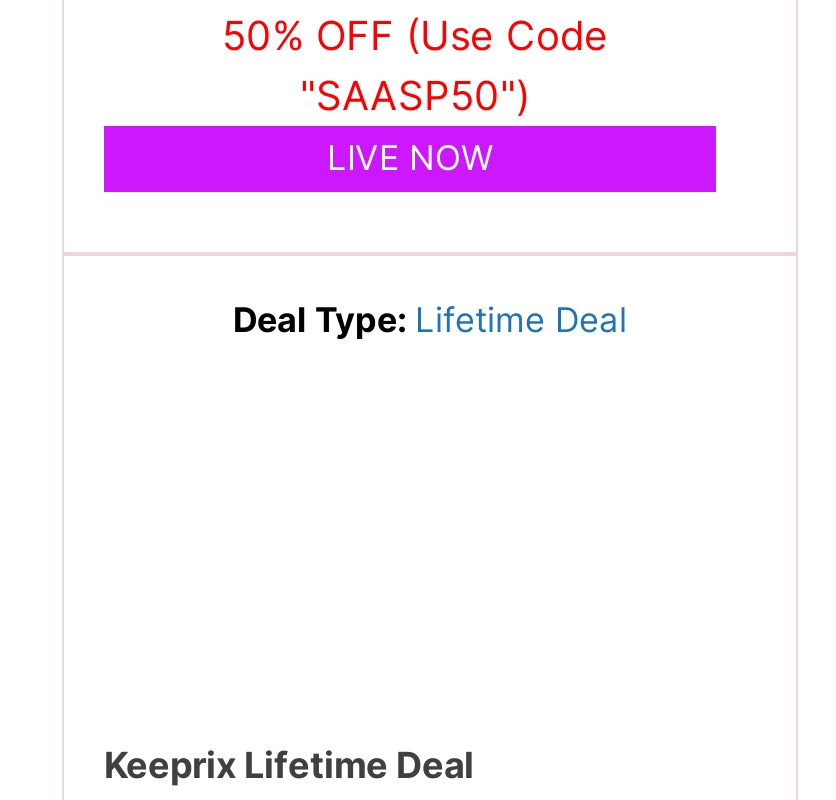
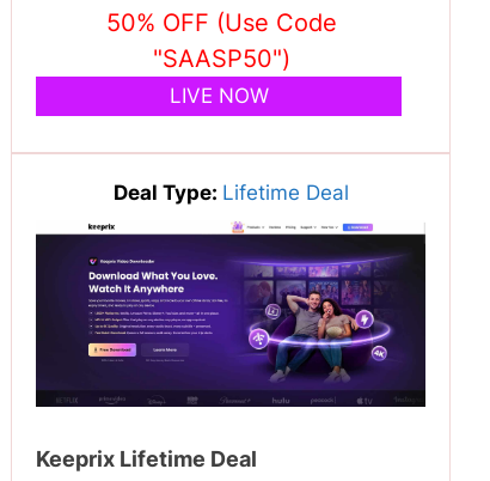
+ [image]
